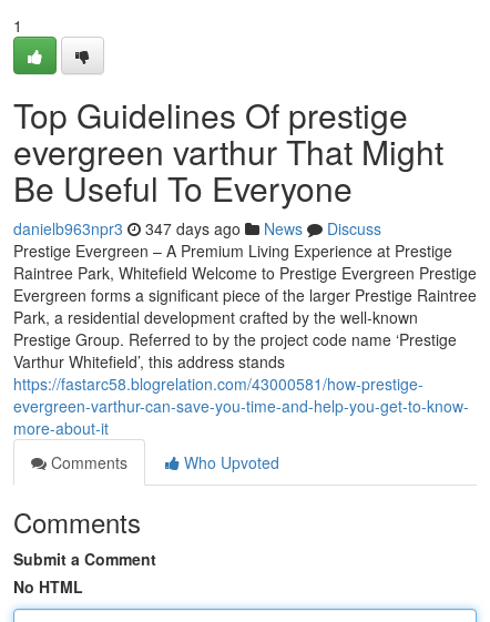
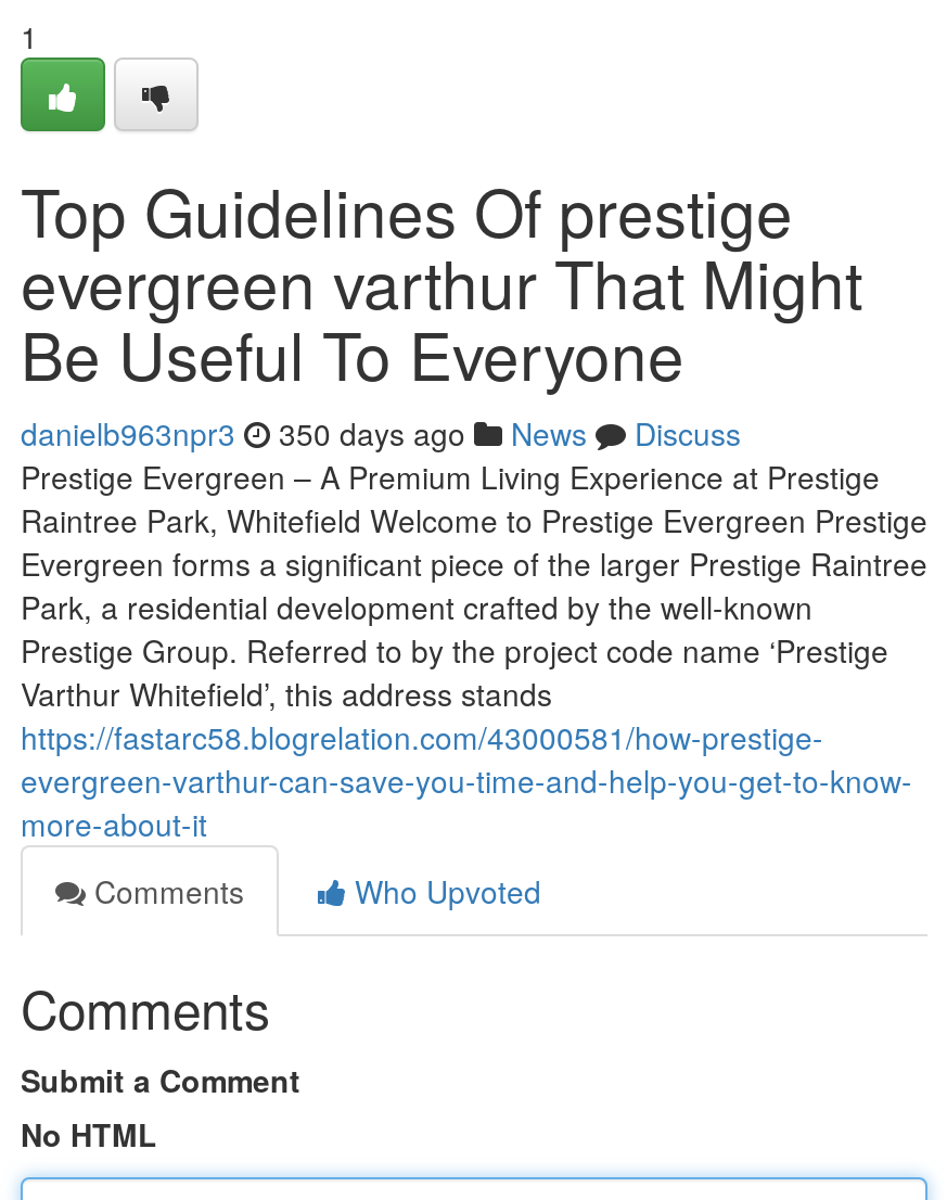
- danielb963npr3 347 days ago News Discuss
+ danielb963npr3 350 days ago News Discuss
